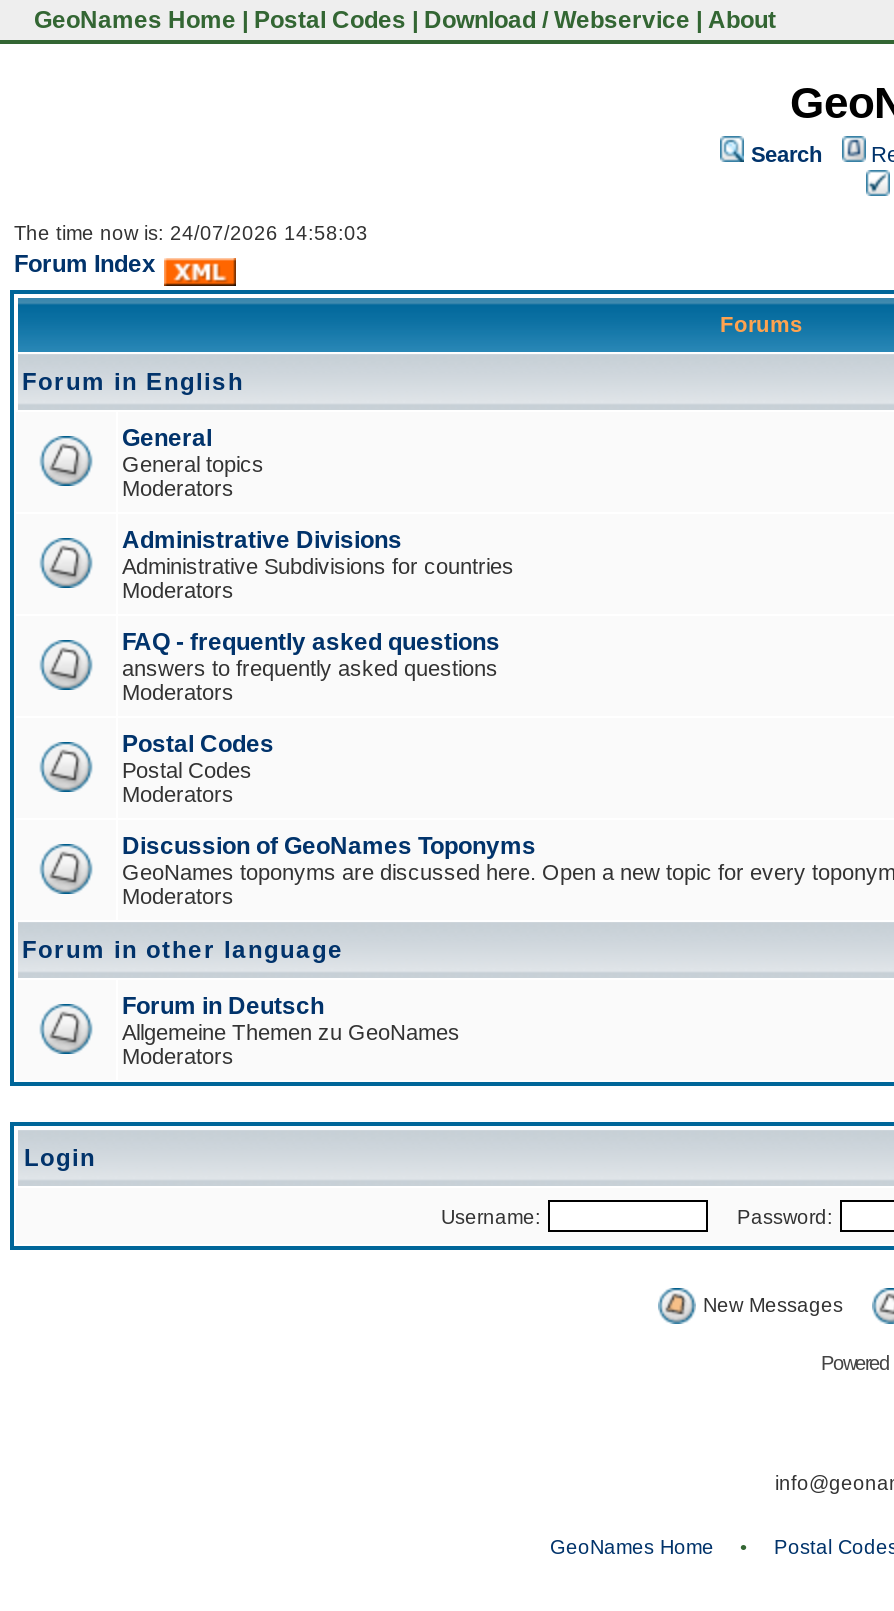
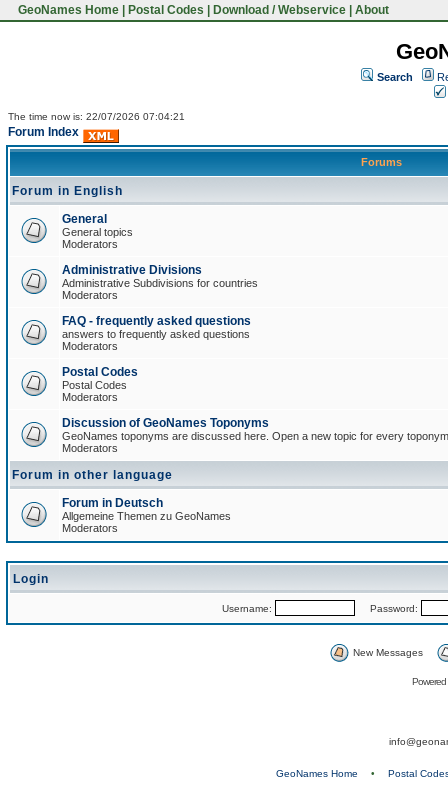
- The time now is: 24/07/2026 14:58:03
+ The time now is: 22/07/2026 07:04:21
